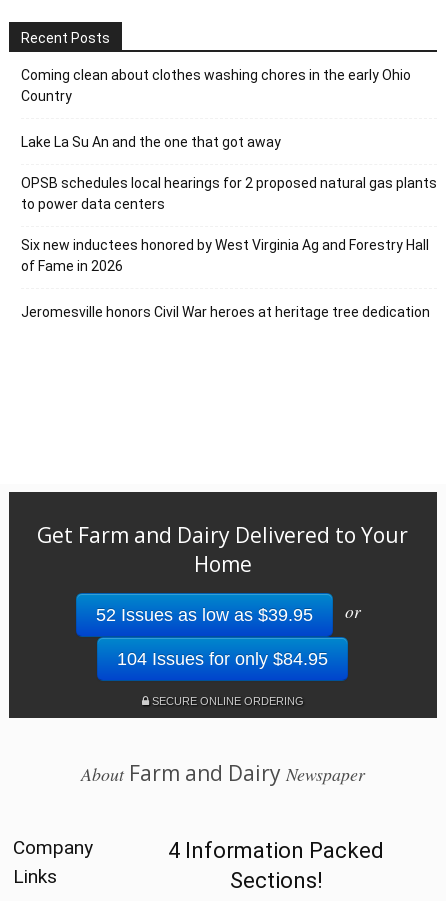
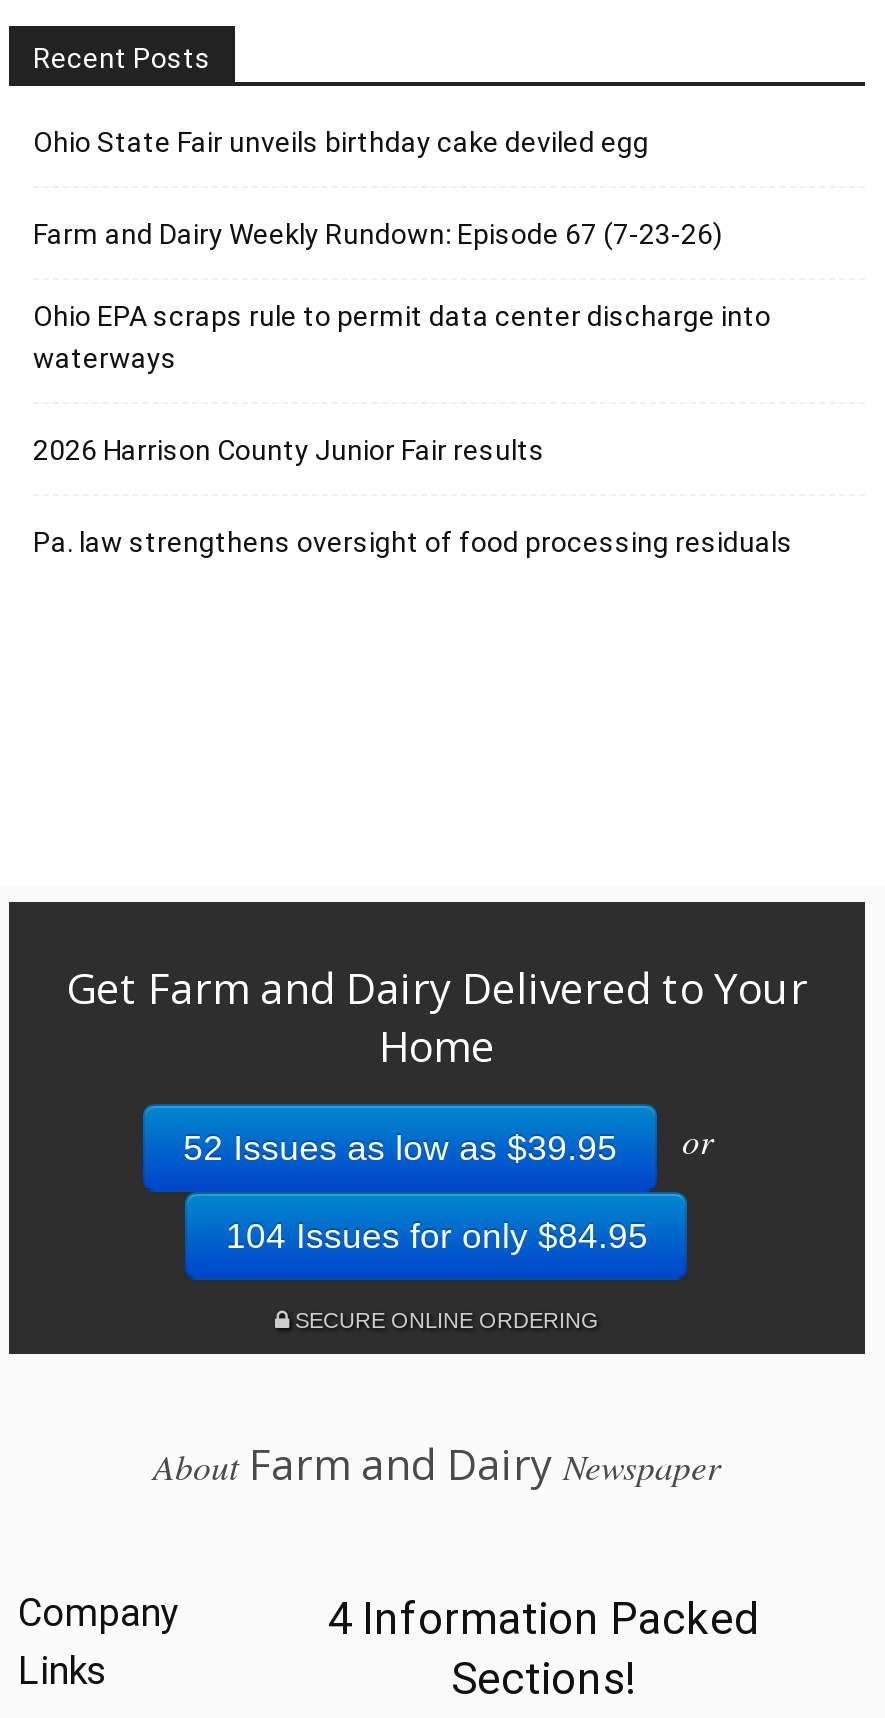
- Coming clean about clothes washing chores in the early Ohio
- Country
+ Ohio State Fair unveils birthday cake deviled egg

- Lake La Su An and the one that got away
+ Farm and Dairy Weekly Rundown: Episode 67 (7-23-26)

- OPSB schedules local hearings for 2 proposed natural gas plants
- to power data centers
+ Ohio EPA scraps rule to permit data center discharge into
+ waterways

- Six new inductees honored by West Virginia Ag and Forestry Hall
- of Fame in 2026
+ 2026 Harrison County Junior Fair results

- Jeromesville honors Civil War heroes at heritage tree dedication
+ Pa. law strengthens oversight of food processing residuals
